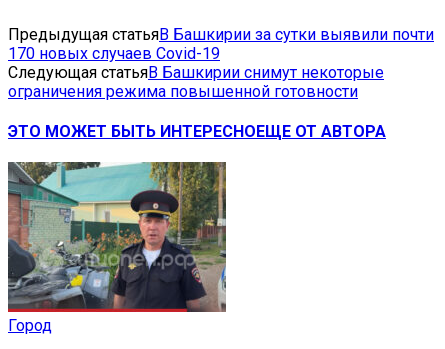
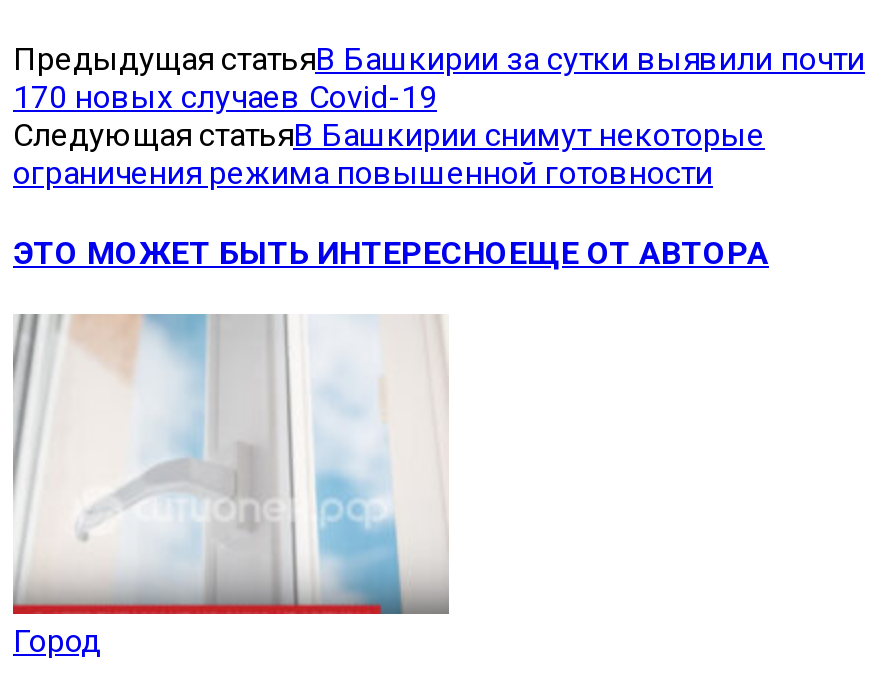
- [image]
+ [image]
